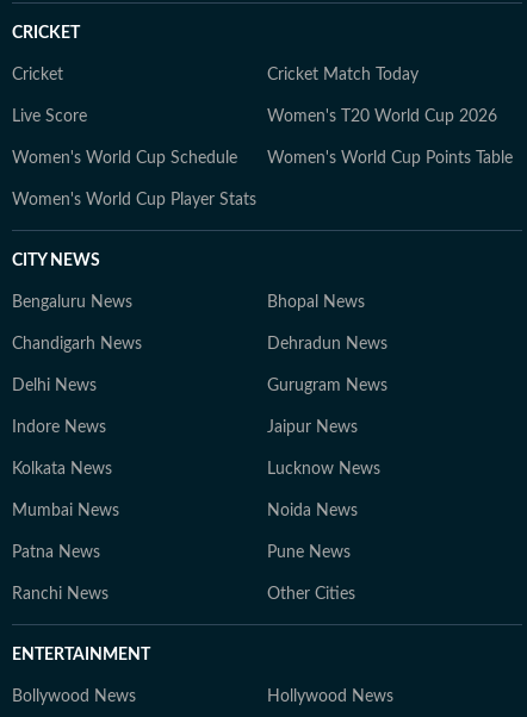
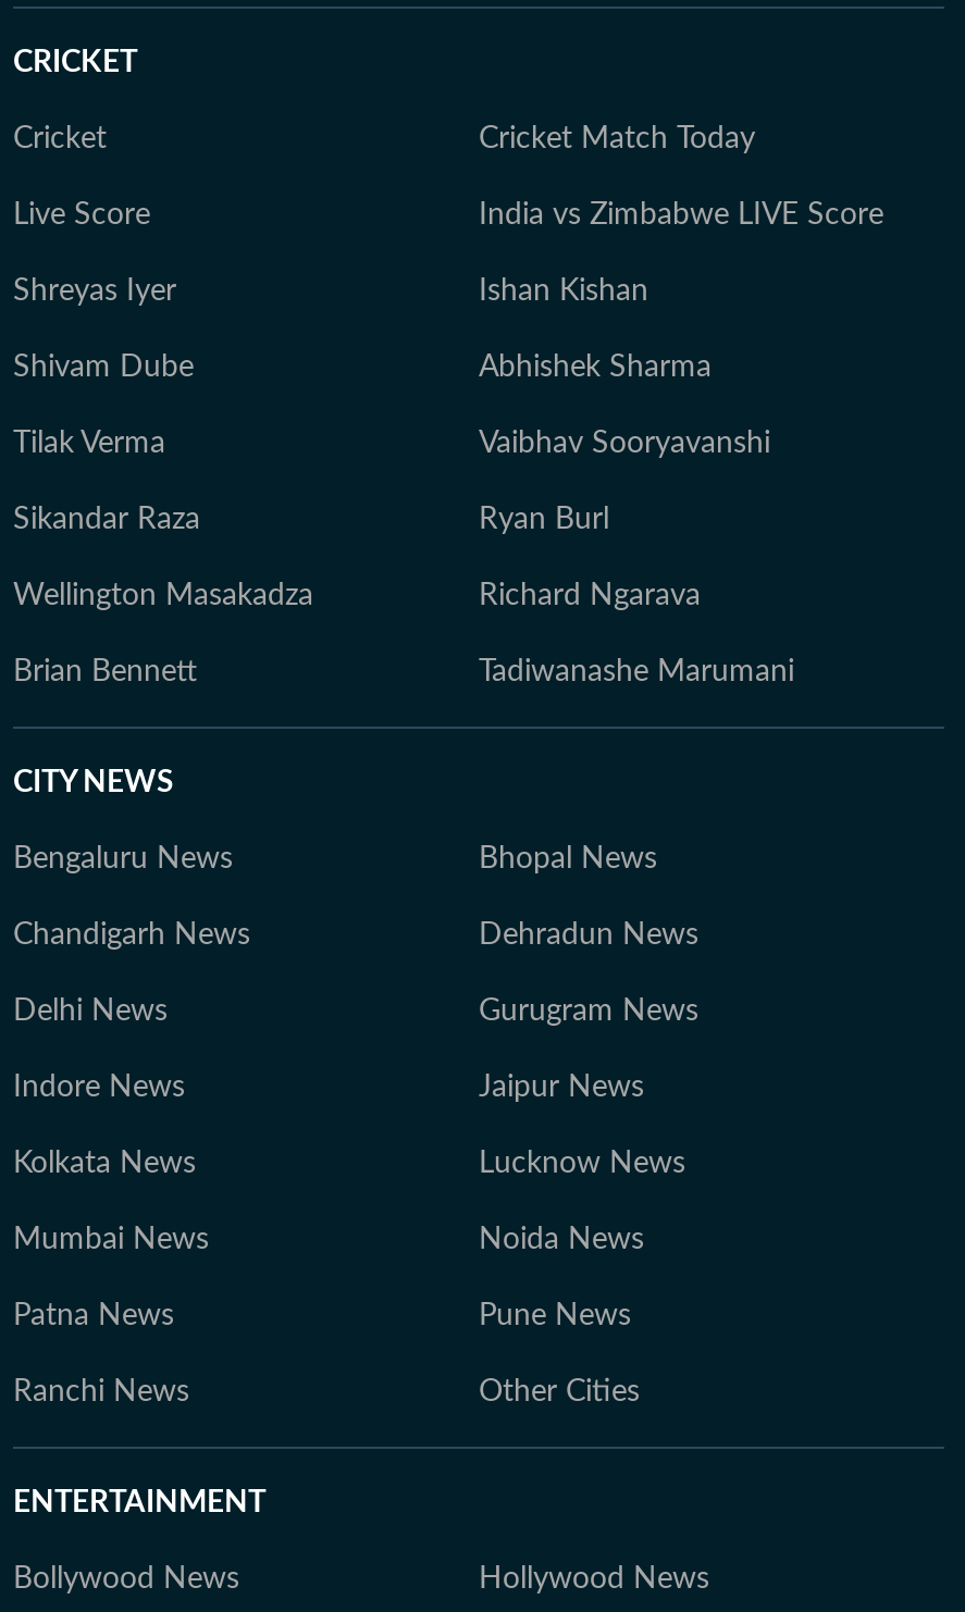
- Women's T20 World Cup 2026
- Women's World Cup Schedule
- Women's World Cup Points Table
- Women's World Cup Player Stats
+ India vs Zimbabwe LIVE Score
+ Shreyas Iyer
+ Ishan Kishan
+ Shivam Dube
+ Abhishek Sharma
+ Tilak Verma
+ Vaibhav Sooryavanshi
+ Sikandar Raza
+ Ryan Burl
+ Wellington Masakadza
+ Richard Ngarava
+ Brian Bennett
+ Tadiwanashe Marumani
